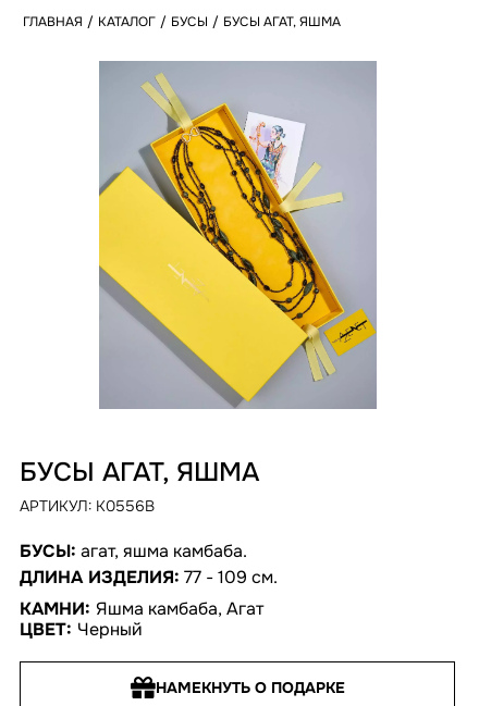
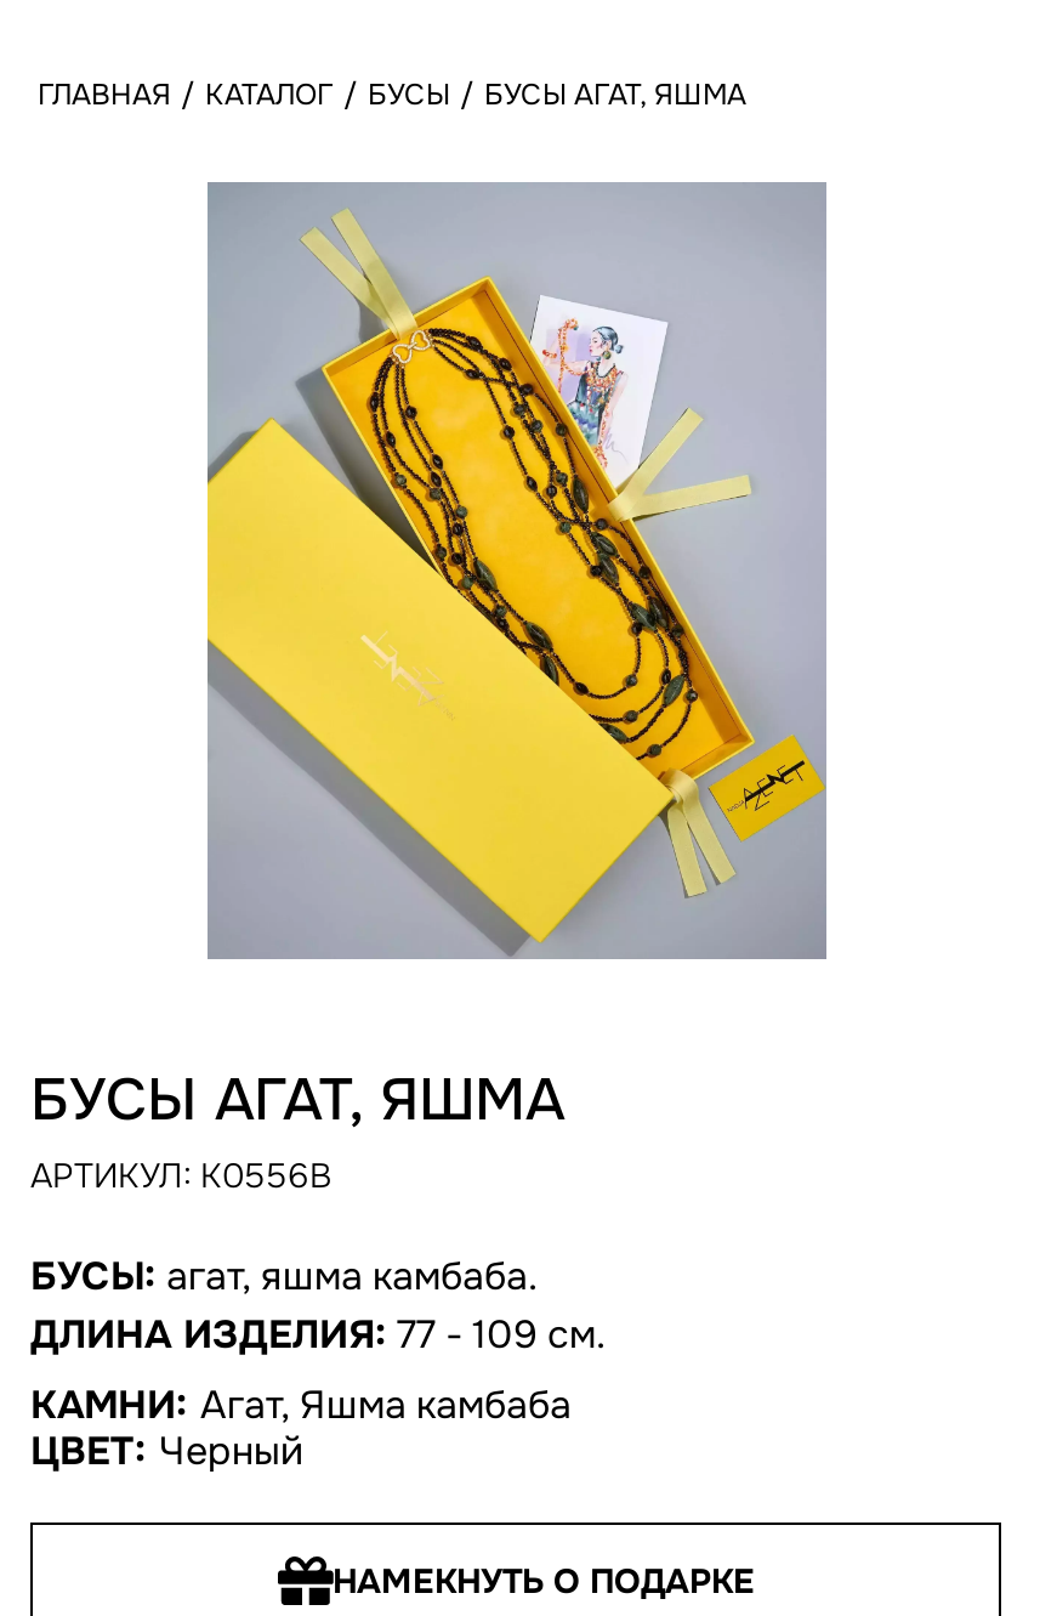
- КАМНИ: Яшма камбаба, Агат
+ КАМНИ: Агат, Яшма камбаба
